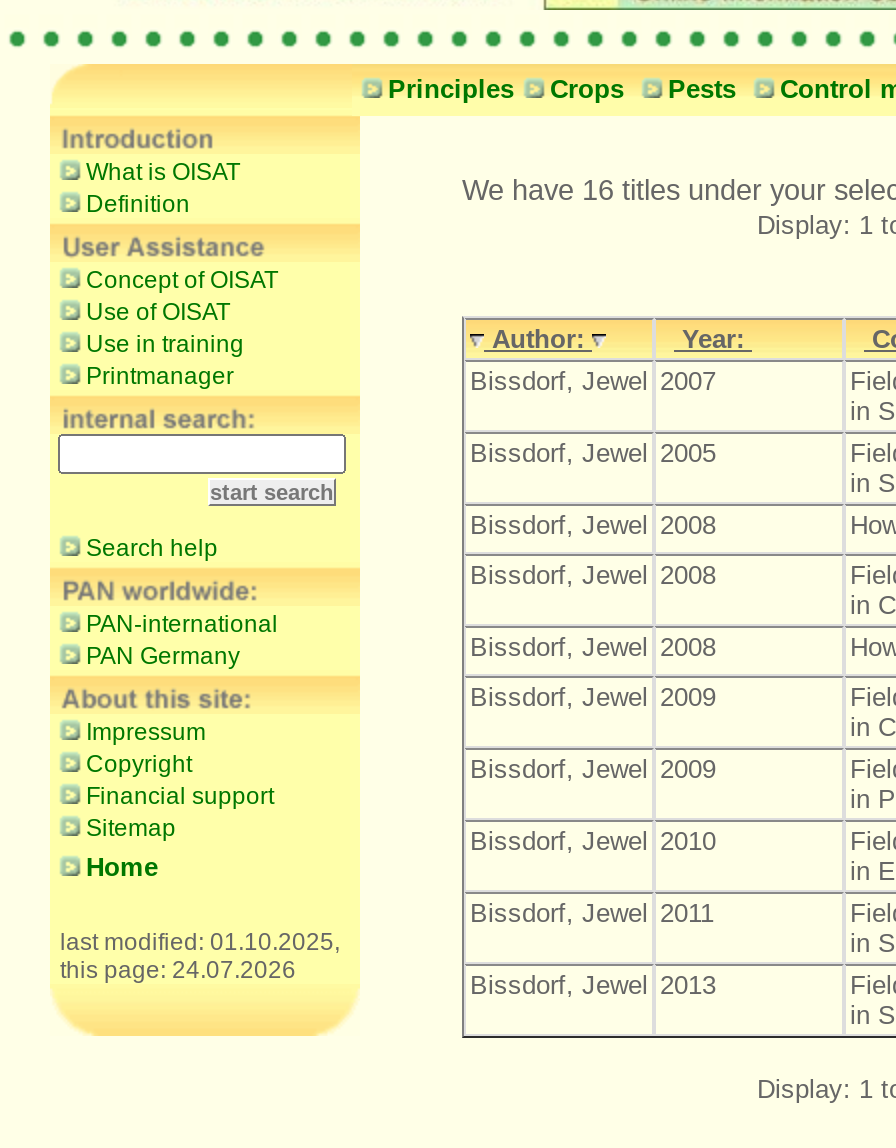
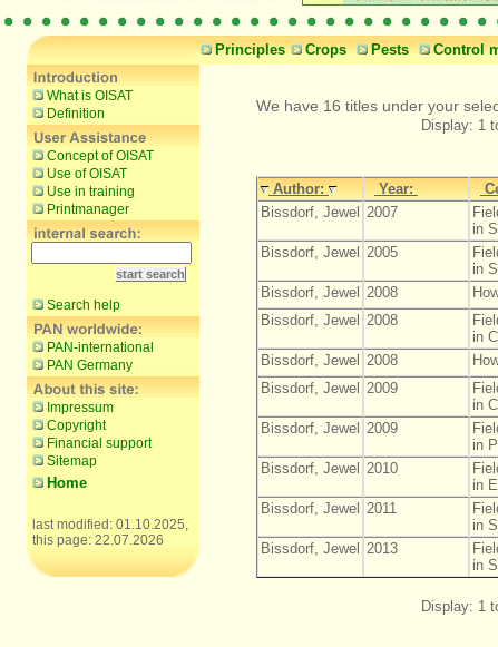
- this page: 24.07.2026
+ this page: 22.07.2026
